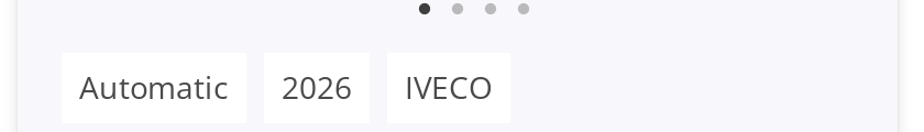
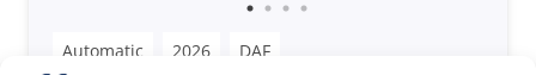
- IVECO
+ DAF
